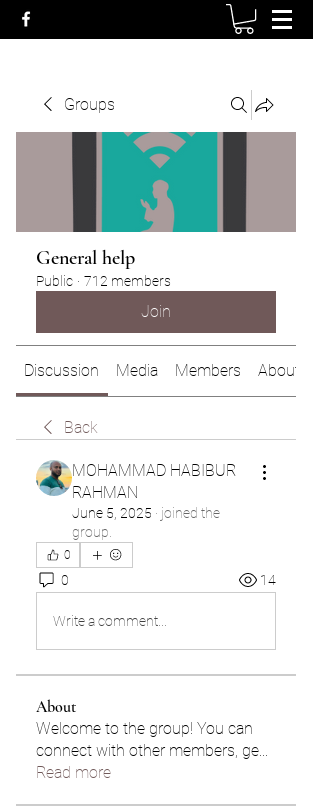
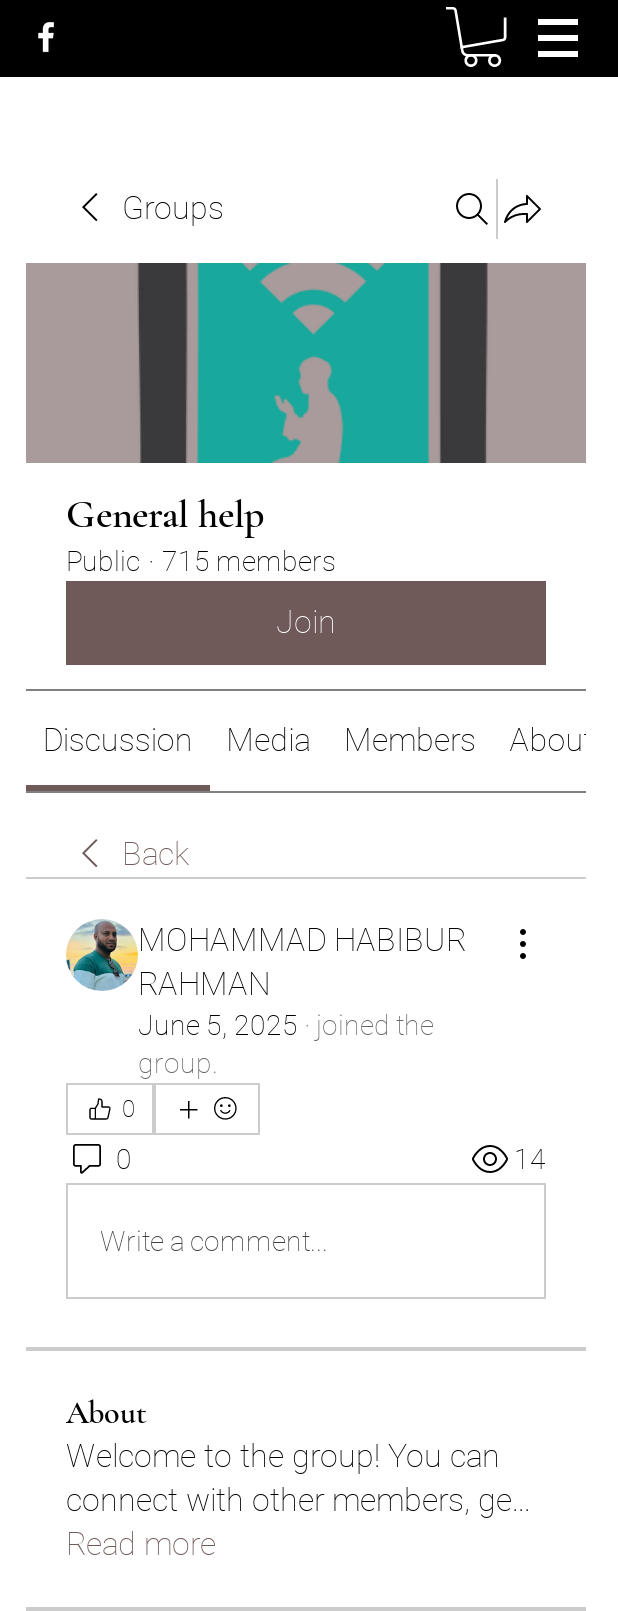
- Public · 712 members
+ Public · 715 members
